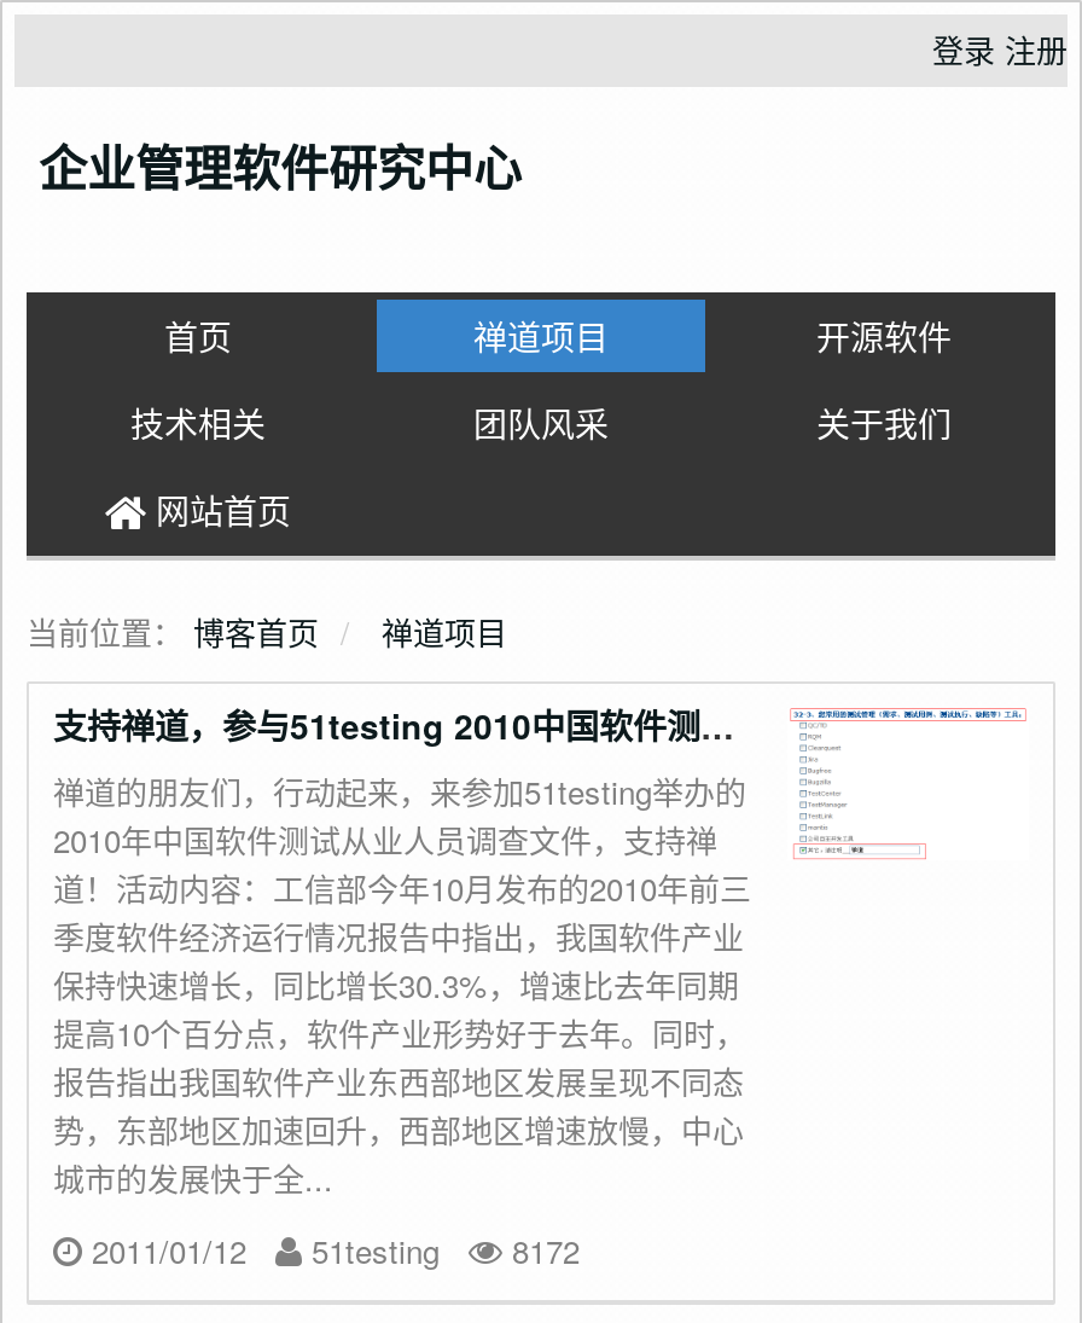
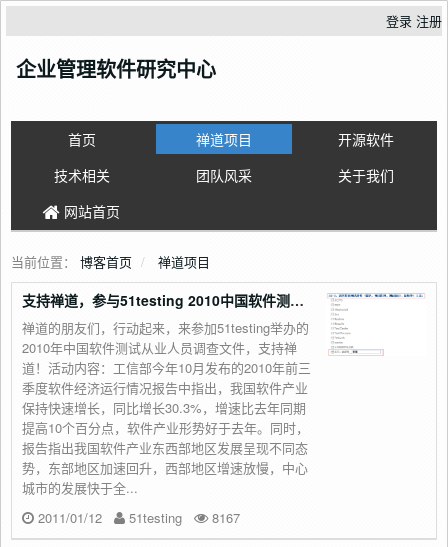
- 2011/01/12 51testing 8172
+ 2011/01/12 51testing 8167
